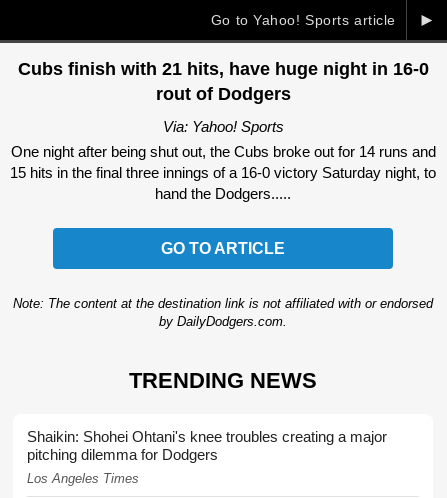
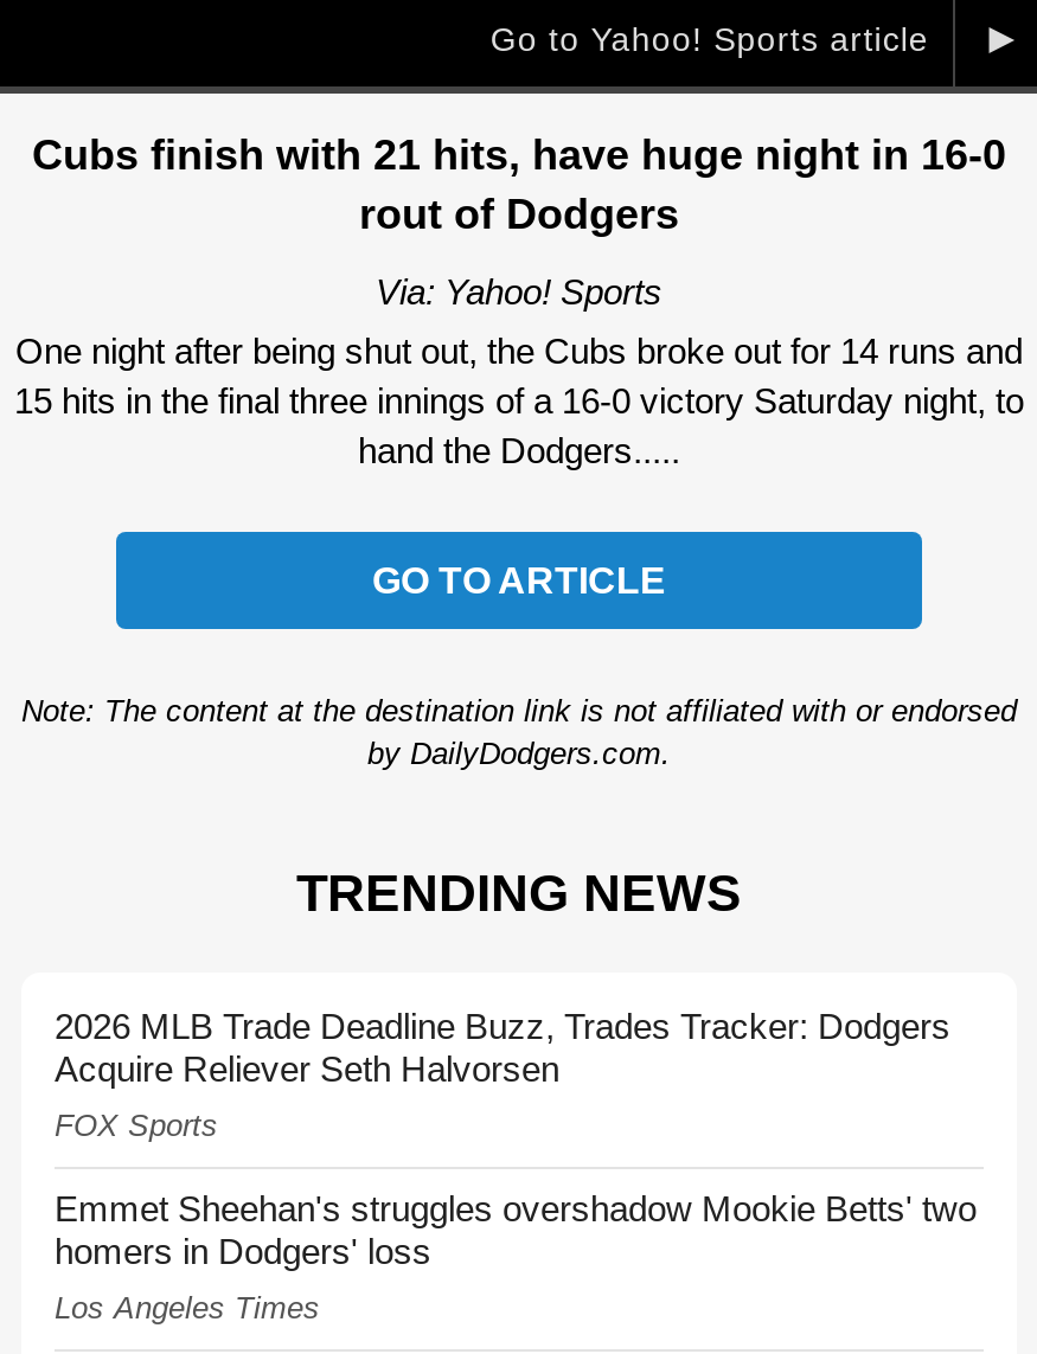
- Shaikin: Shohei Ohtani's knee troubles creating a major
- pitching dilemma for Dodgers
+ 2026 MLB Trade Deadline Buzz, Trades Tracker: Dodgers
+ Acquire Reliever Seth Halvorsen
+ FOX Sports
+ Emmet Sheehan's struggles overshadow Mookie Betts' two
+ homers in Dodgers' loss
